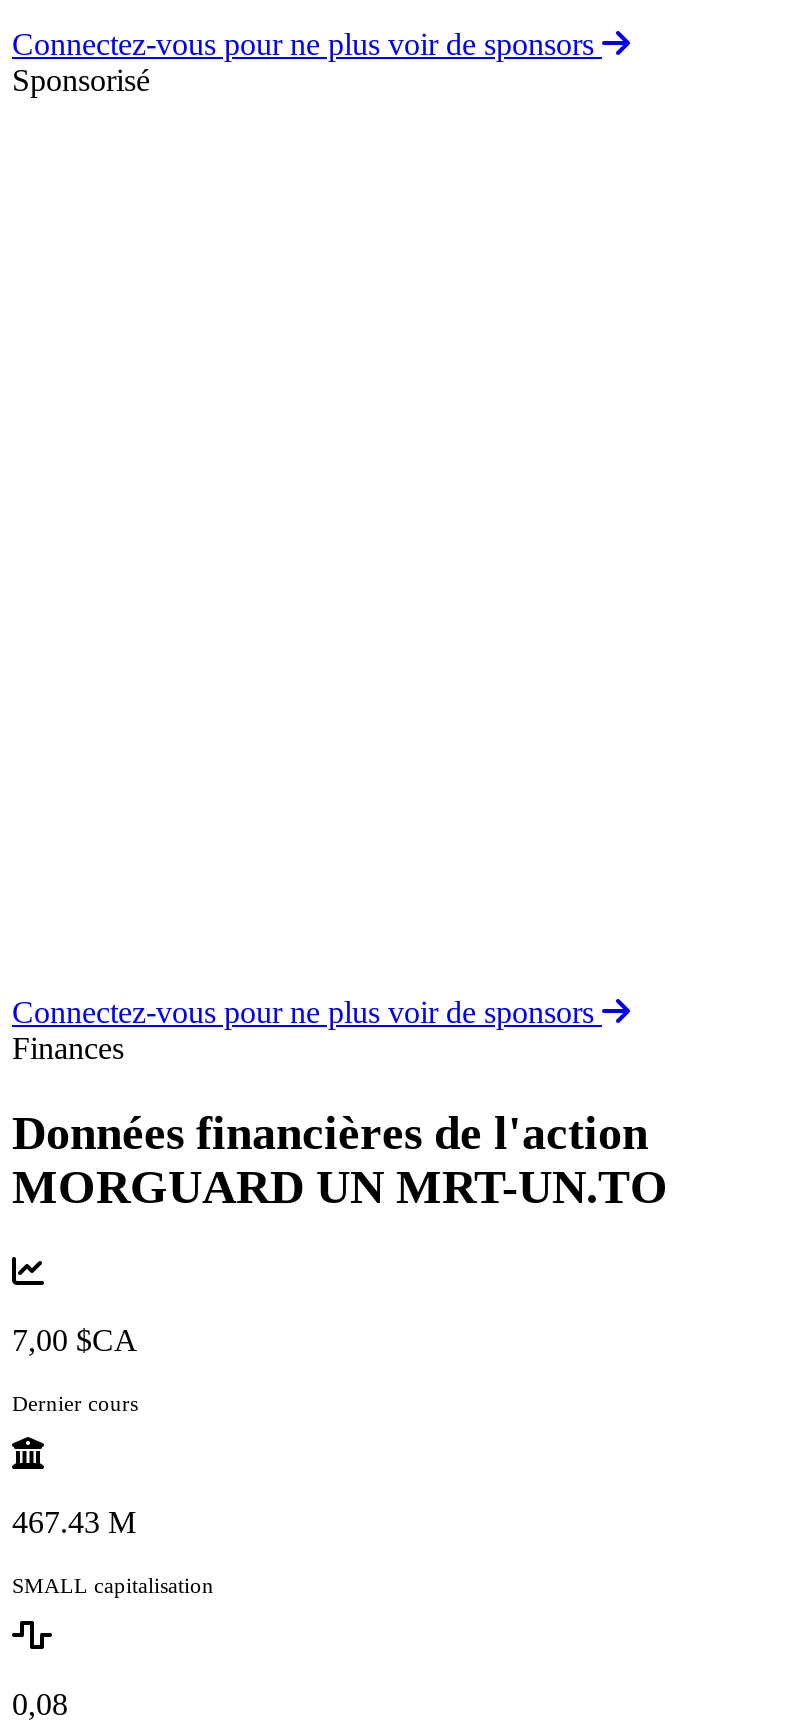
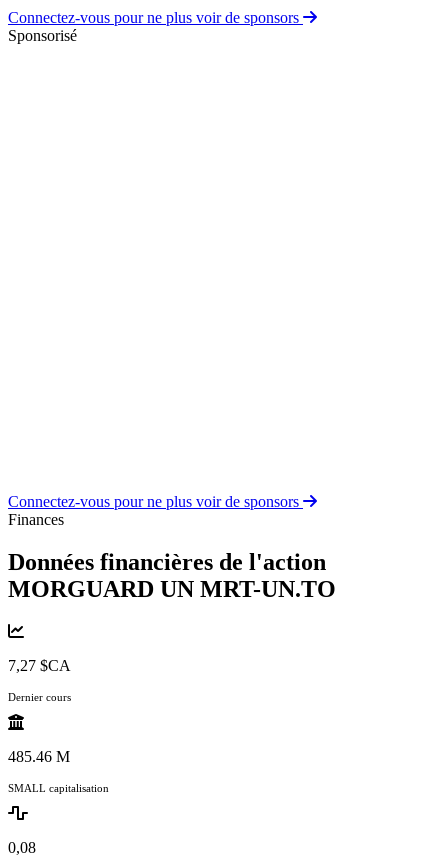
- 7,00 $CA
+ 7,27 $CA

- 467.43 M
+ 485.46 M
